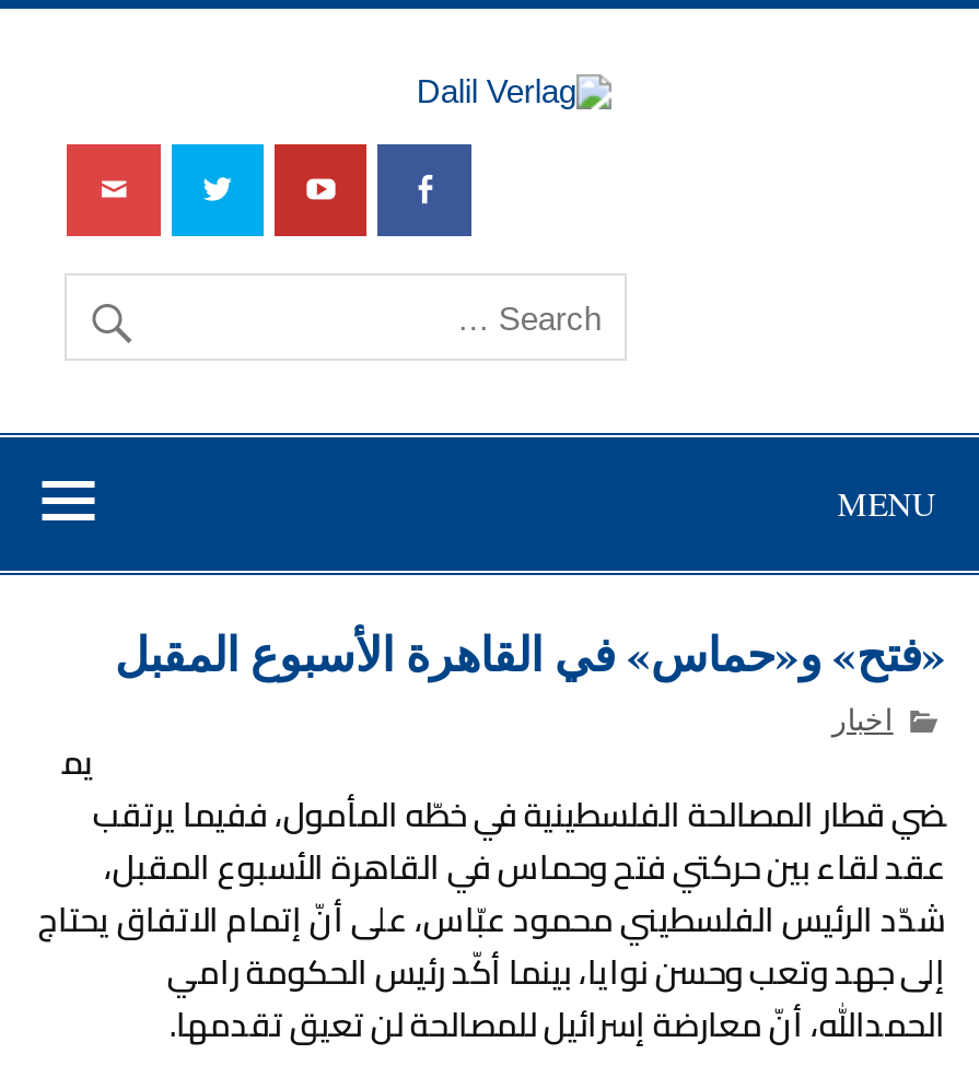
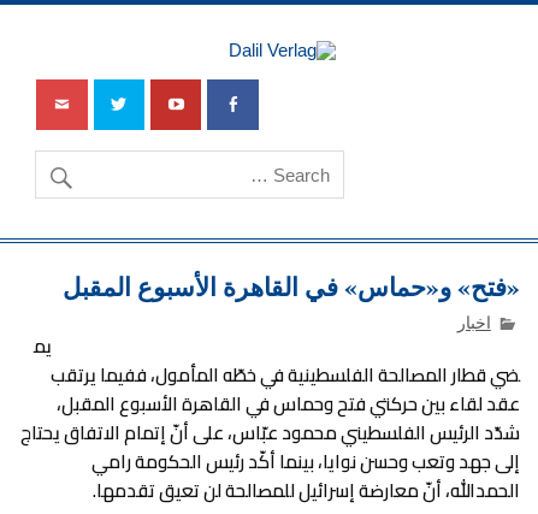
- MENU
